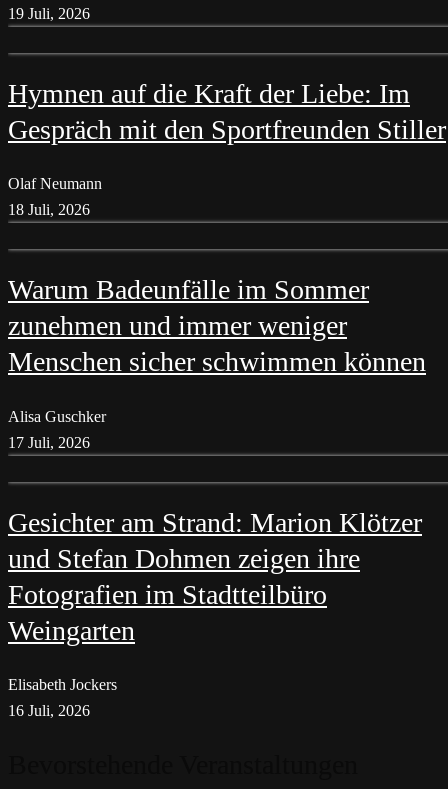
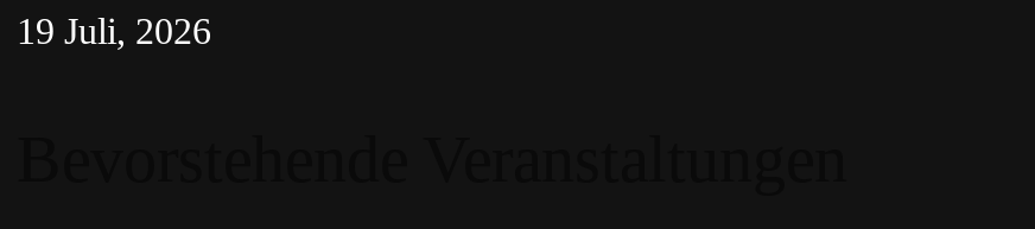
- Hymnen auf die Kraft der Liebe: Im
- Gespräch mit den Sportfreunden Stiller
- Olaf Neumann
- 18 Juli, 2026
- Warum Badeunfälle im Sommer
- zunehmen und immer weniger
- Menschen sicher schwimmen können
- Alisa Guschker
- 17 Juli, 2026
- Gesichter am Strand: Marion Klötzer
- und Stefan Dohmen zeigen ihre
- Fotografien im Stadtteilbüro
- Weingarten
- Elisabeth Jockers
- 16 Juli, 2026
